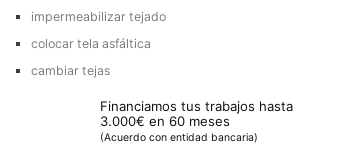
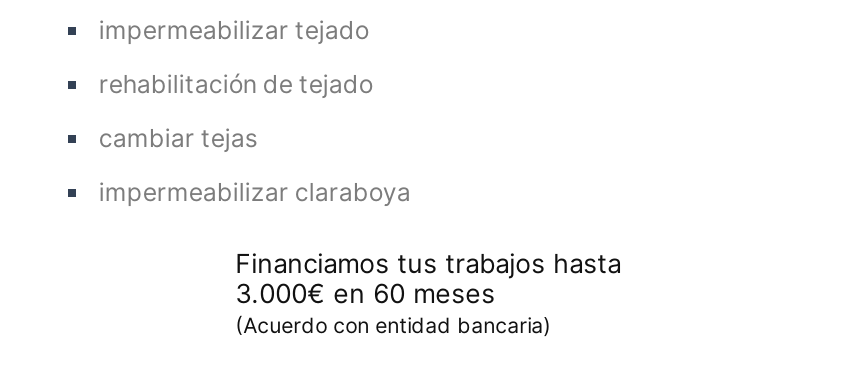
- colocar tela asfáltica
+ rehabilitación de tejado

+ impermeabilizar claraboya
